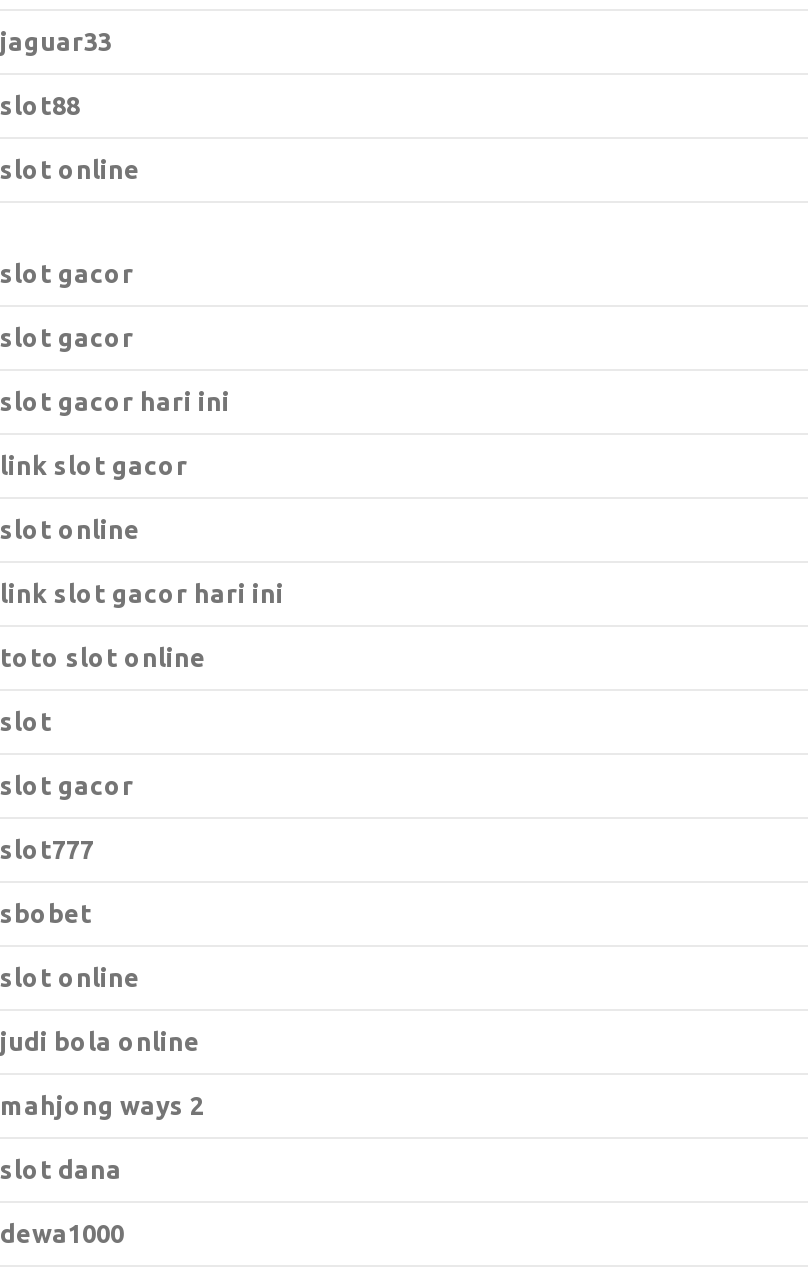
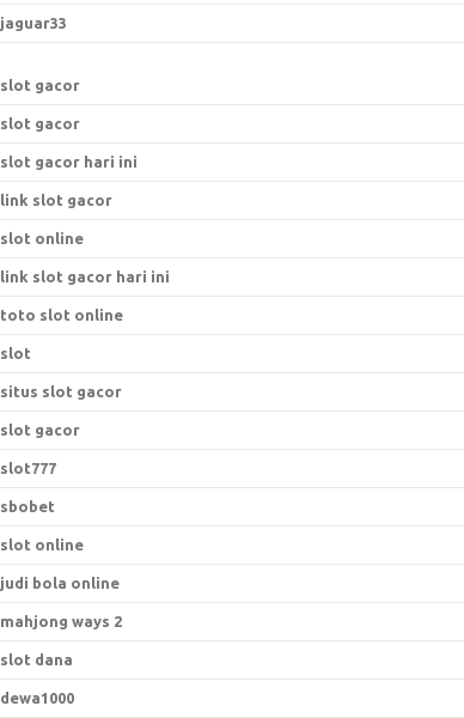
- slot88
- slot online

moved up: slot gacor | slot gacor | slot gacor hari ini | link slot gacor | slot online | link slot gacor hari ini | toto slot online | slot

+ situs slot gacor
